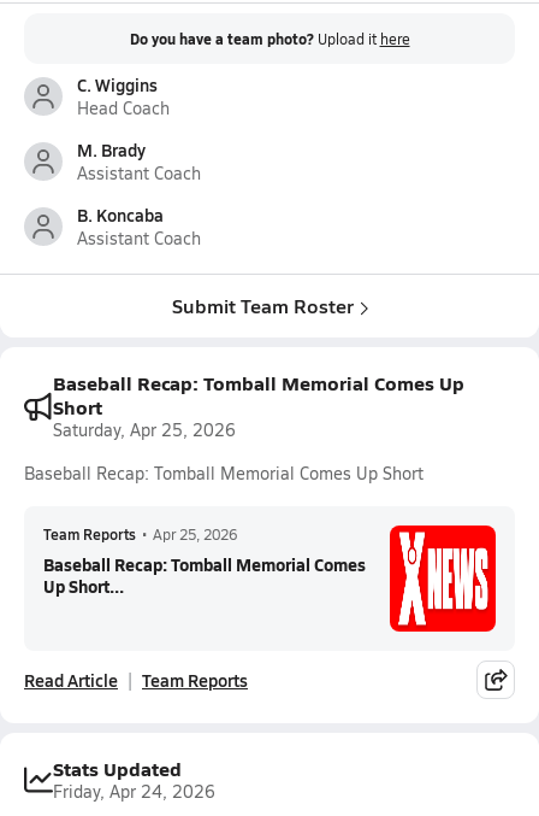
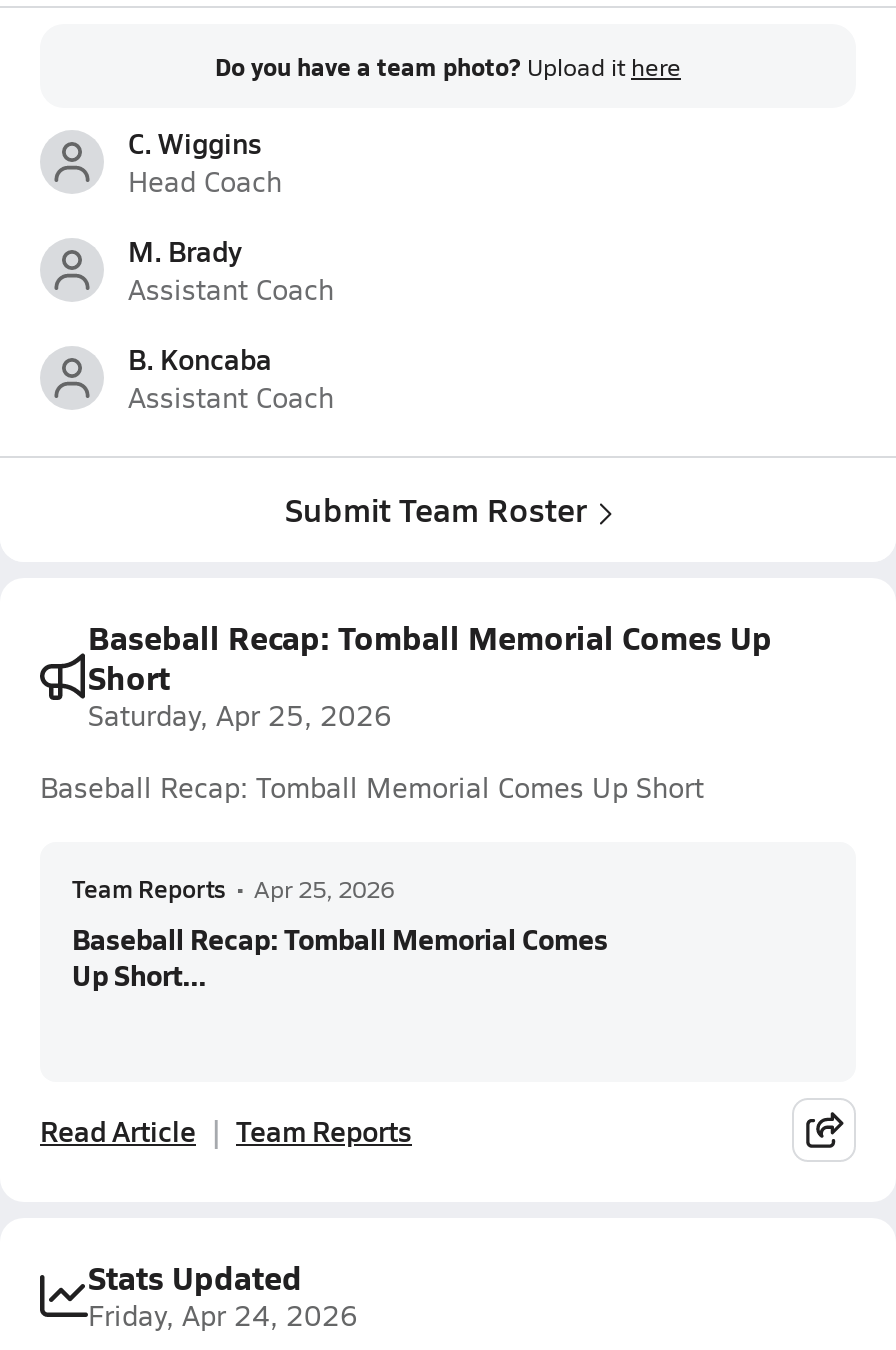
- [image]
